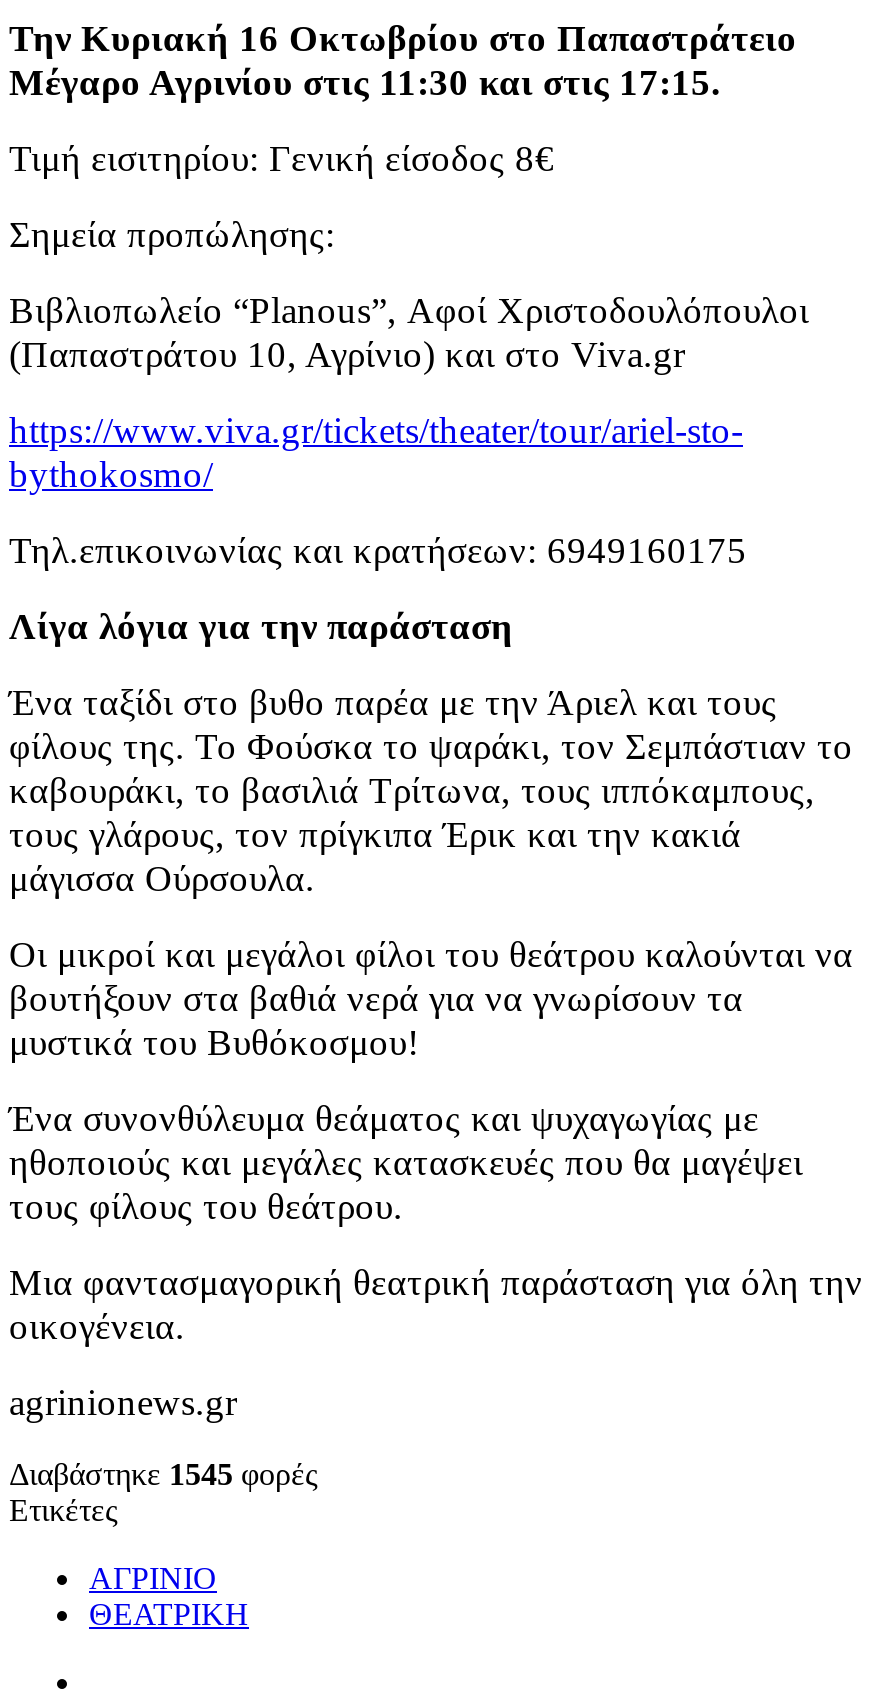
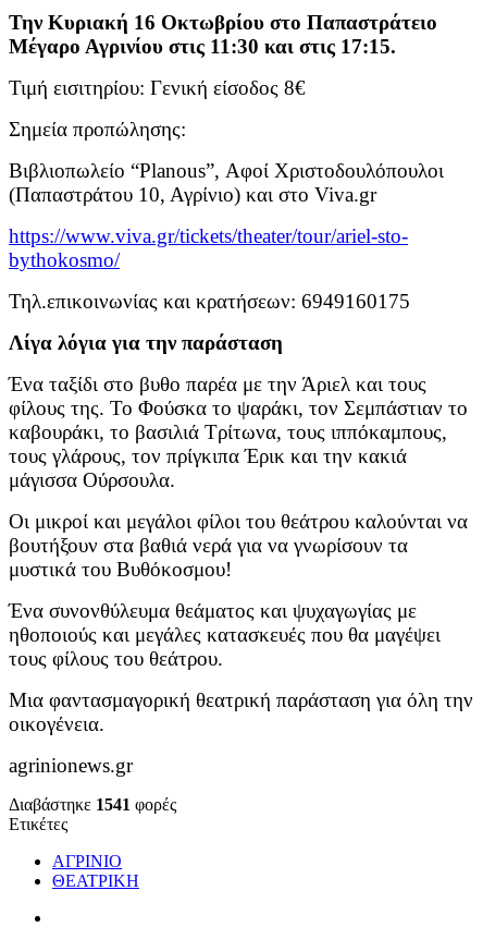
- Διαβάστηκε 1545 φορές
+ Διαβάστηκε 1541 φορές
